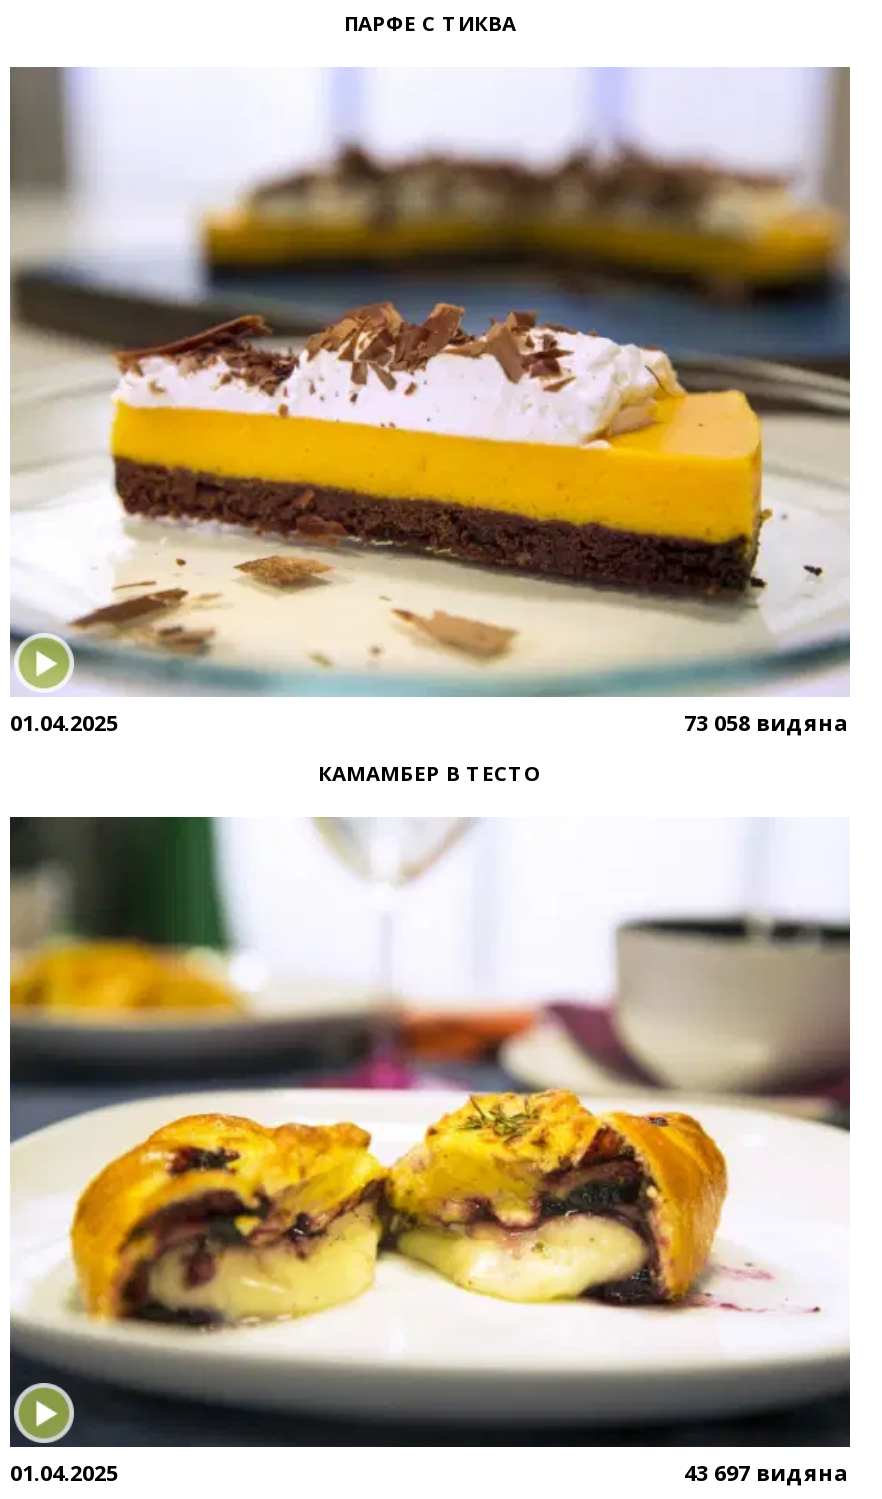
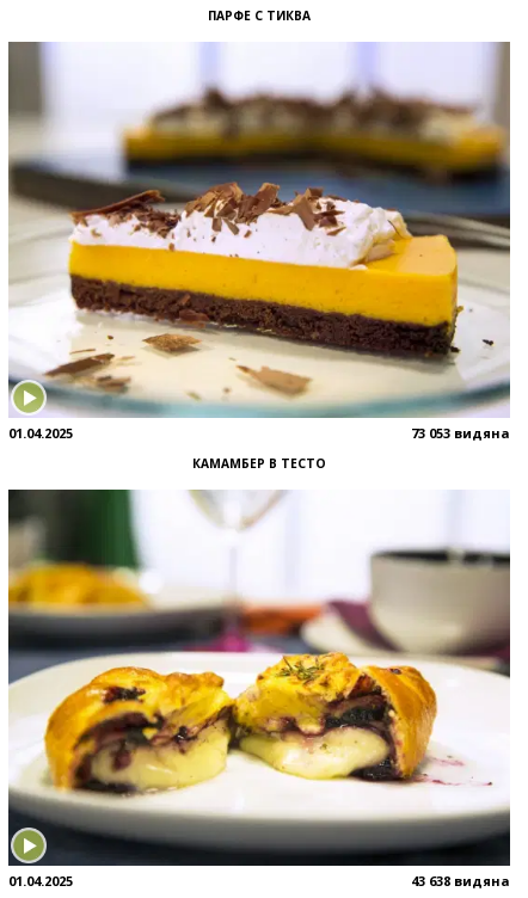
- 73 058 видяна
+ 73 053 видяна

- 43 697 видяна
+ 43 638 видяна
